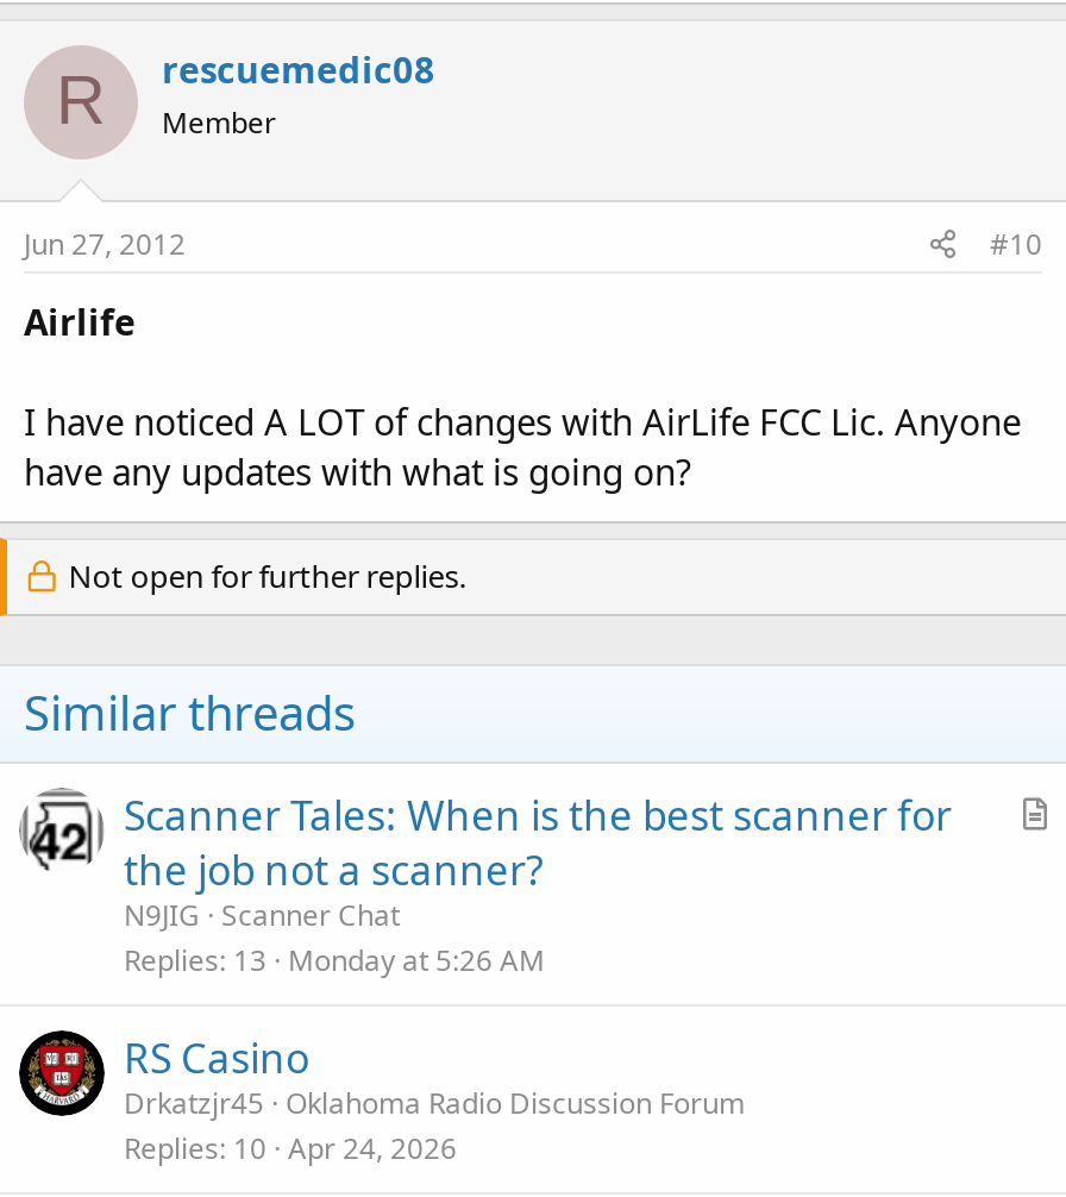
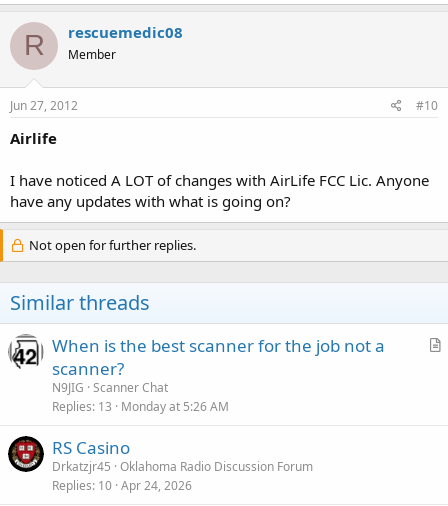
- Scanner Tales: When is the best scanner for
- the job not a scanner?
+ When is the best scanner for the job not a
+ scanner?
